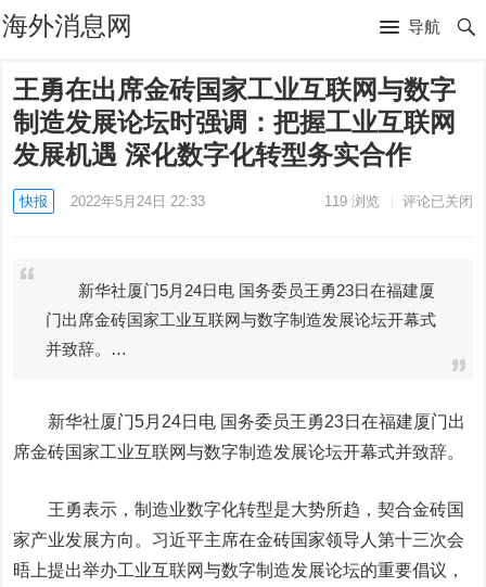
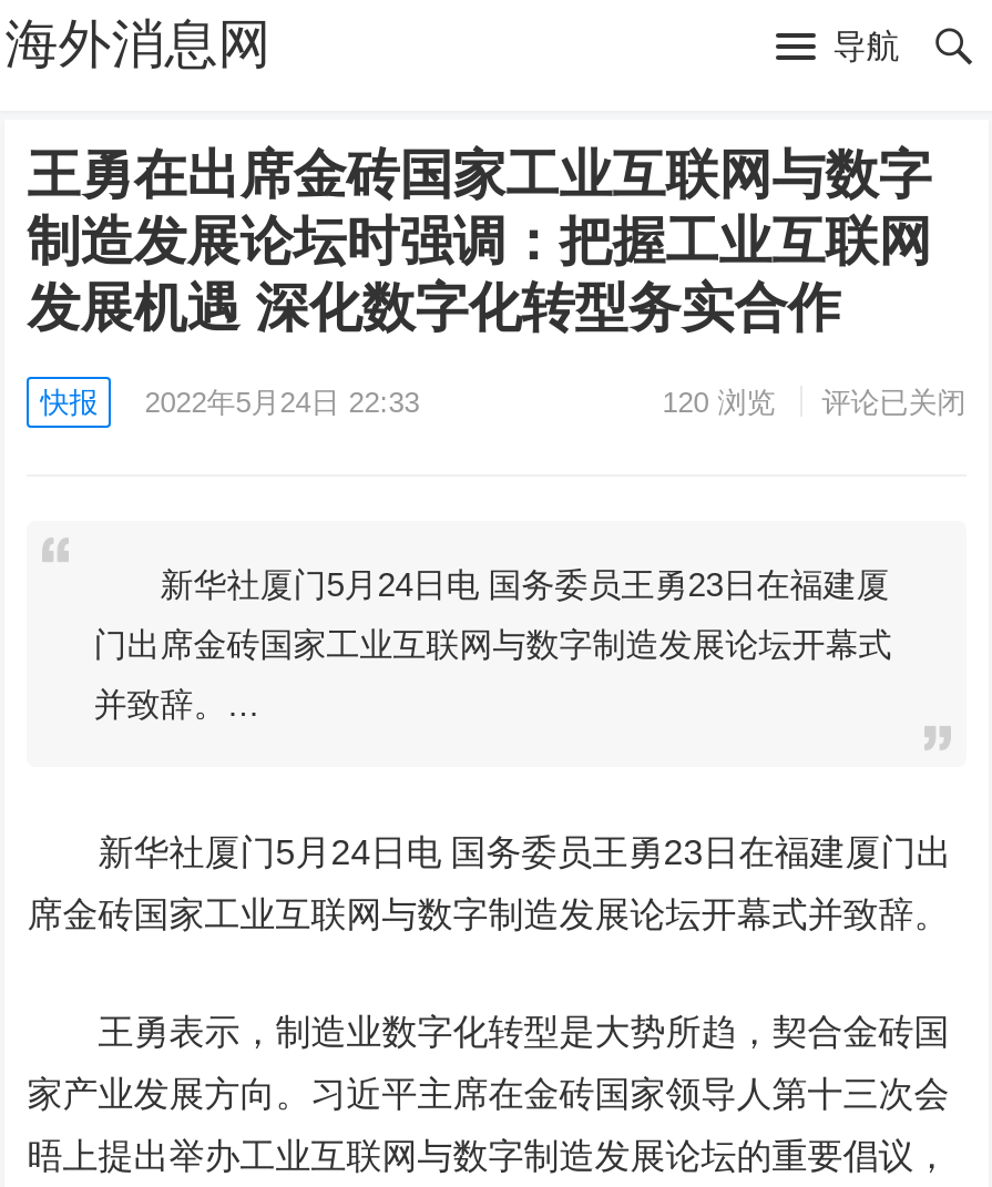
- 119浏览 评论已关闭
+ 120浏览 评论已关闭
